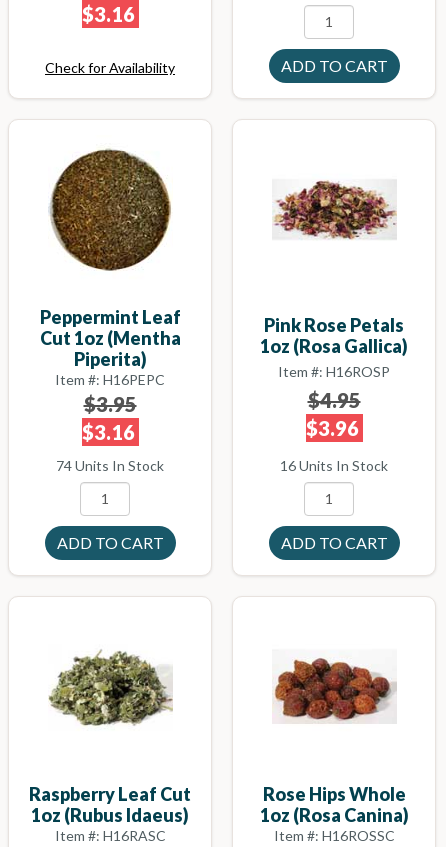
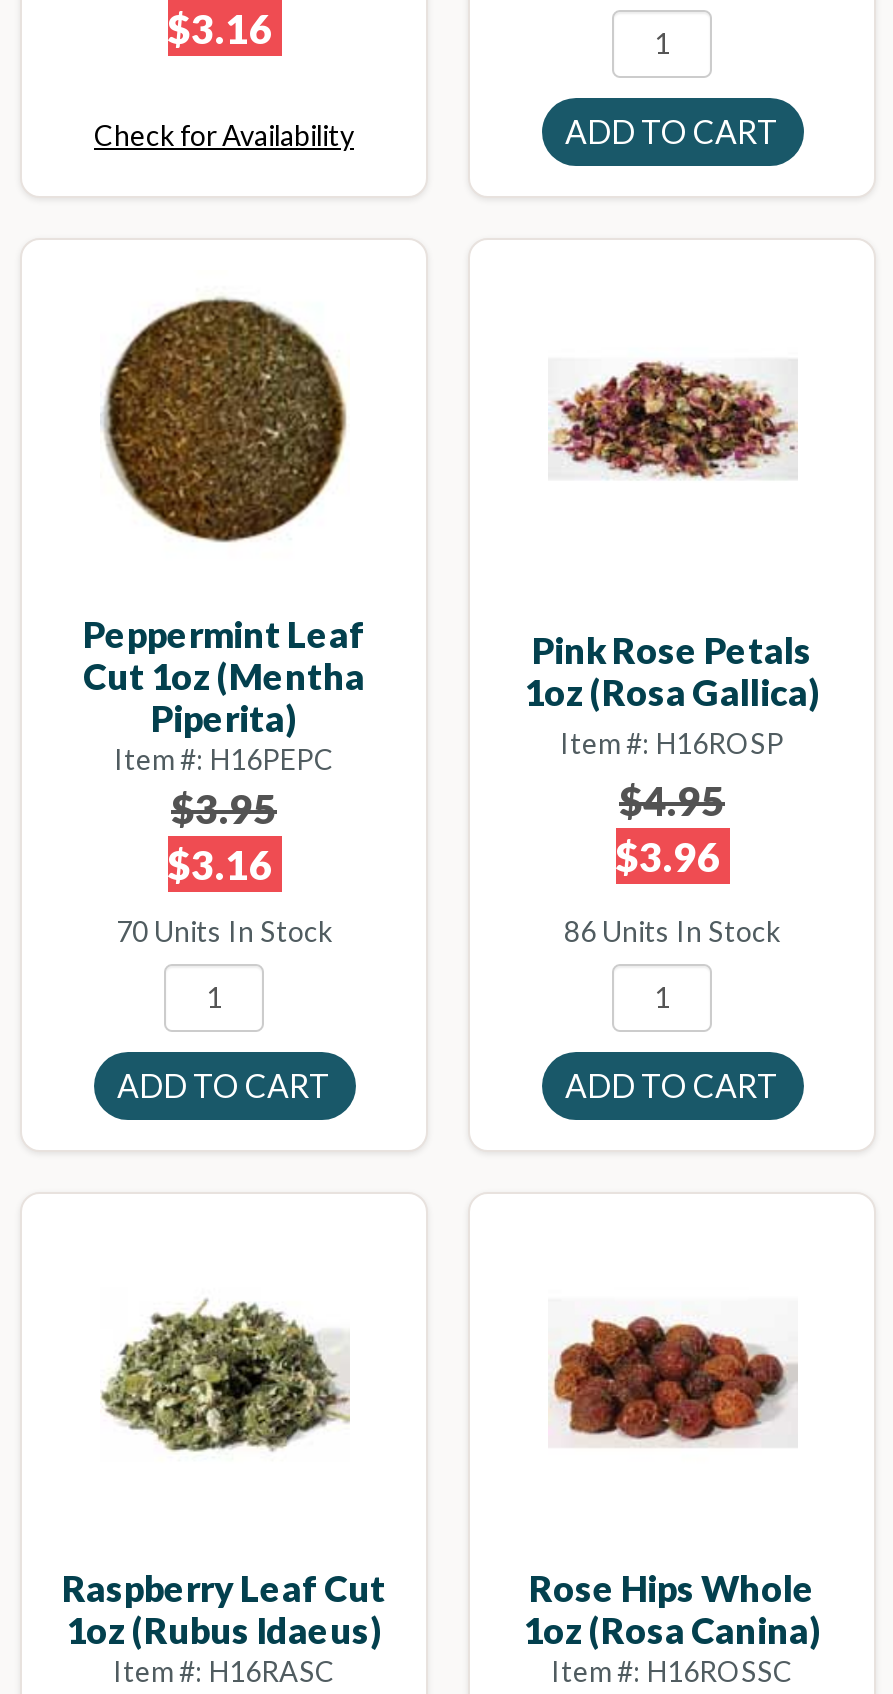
- 74 Units In Stock
+ 70 Units In Stock

- 16 Units In Stock
+ 86 Units In Stock
